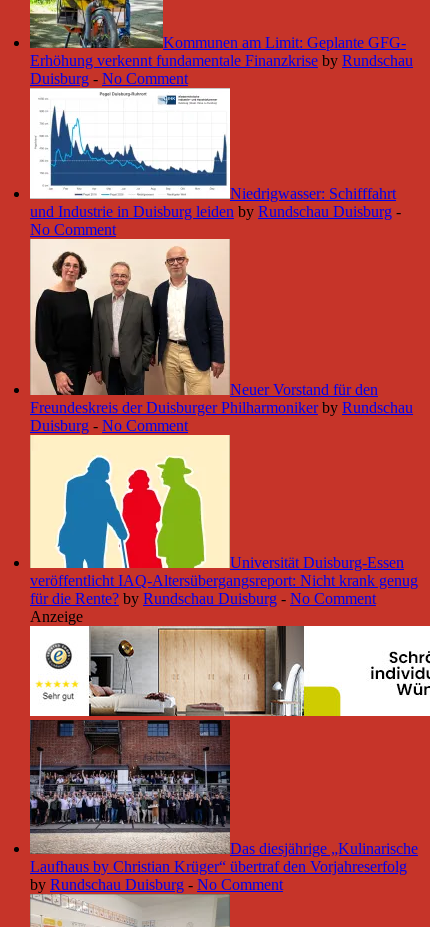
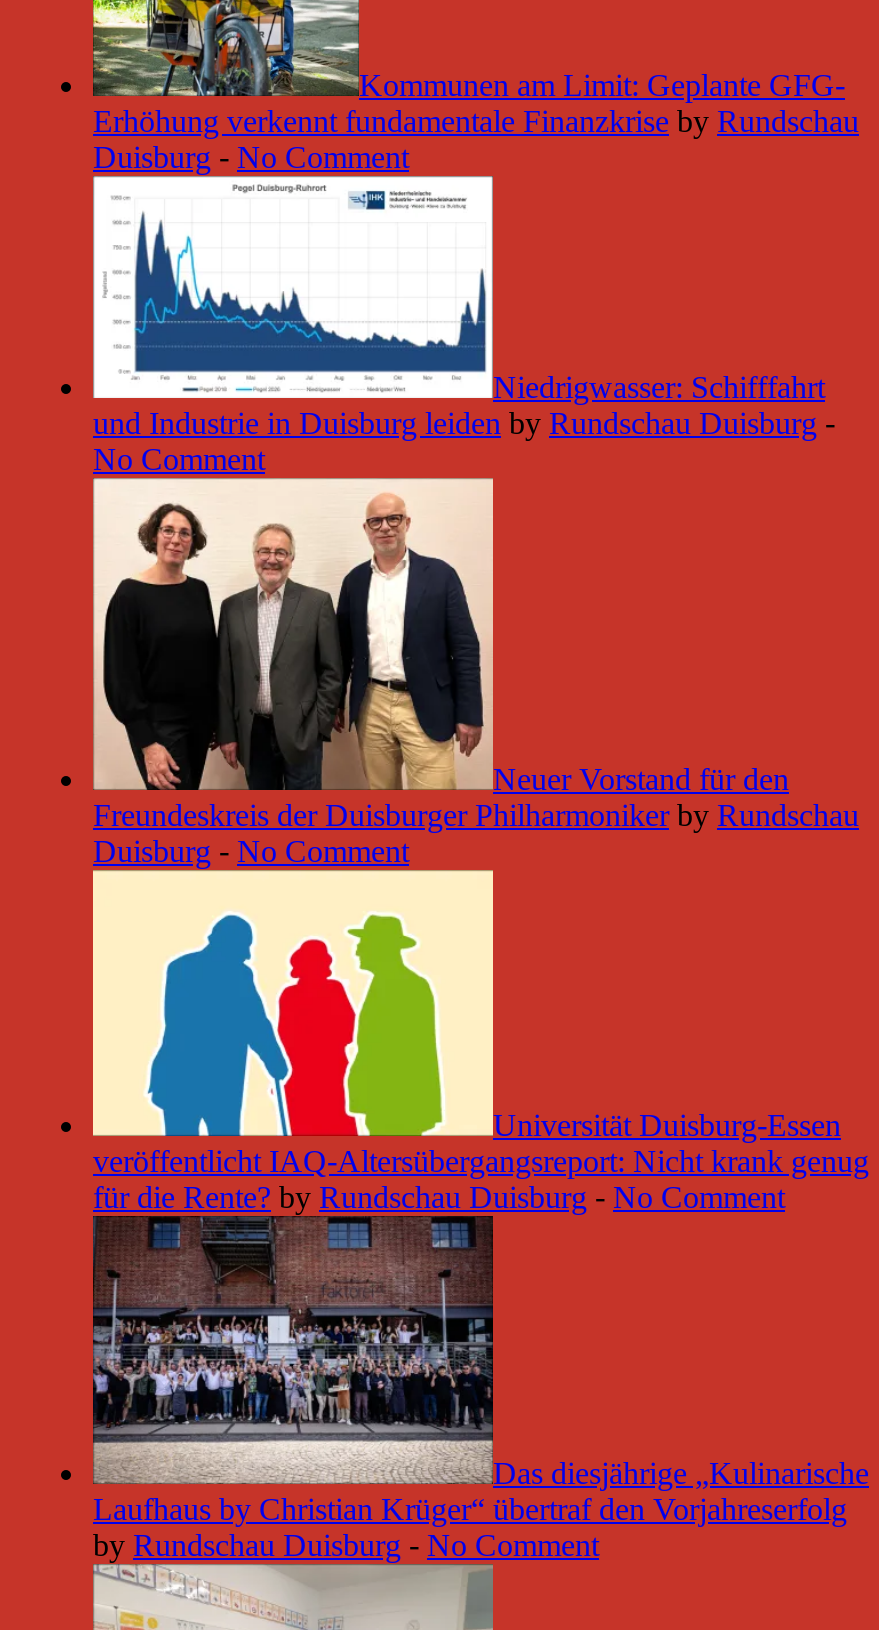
- [image]
- Anzeige
